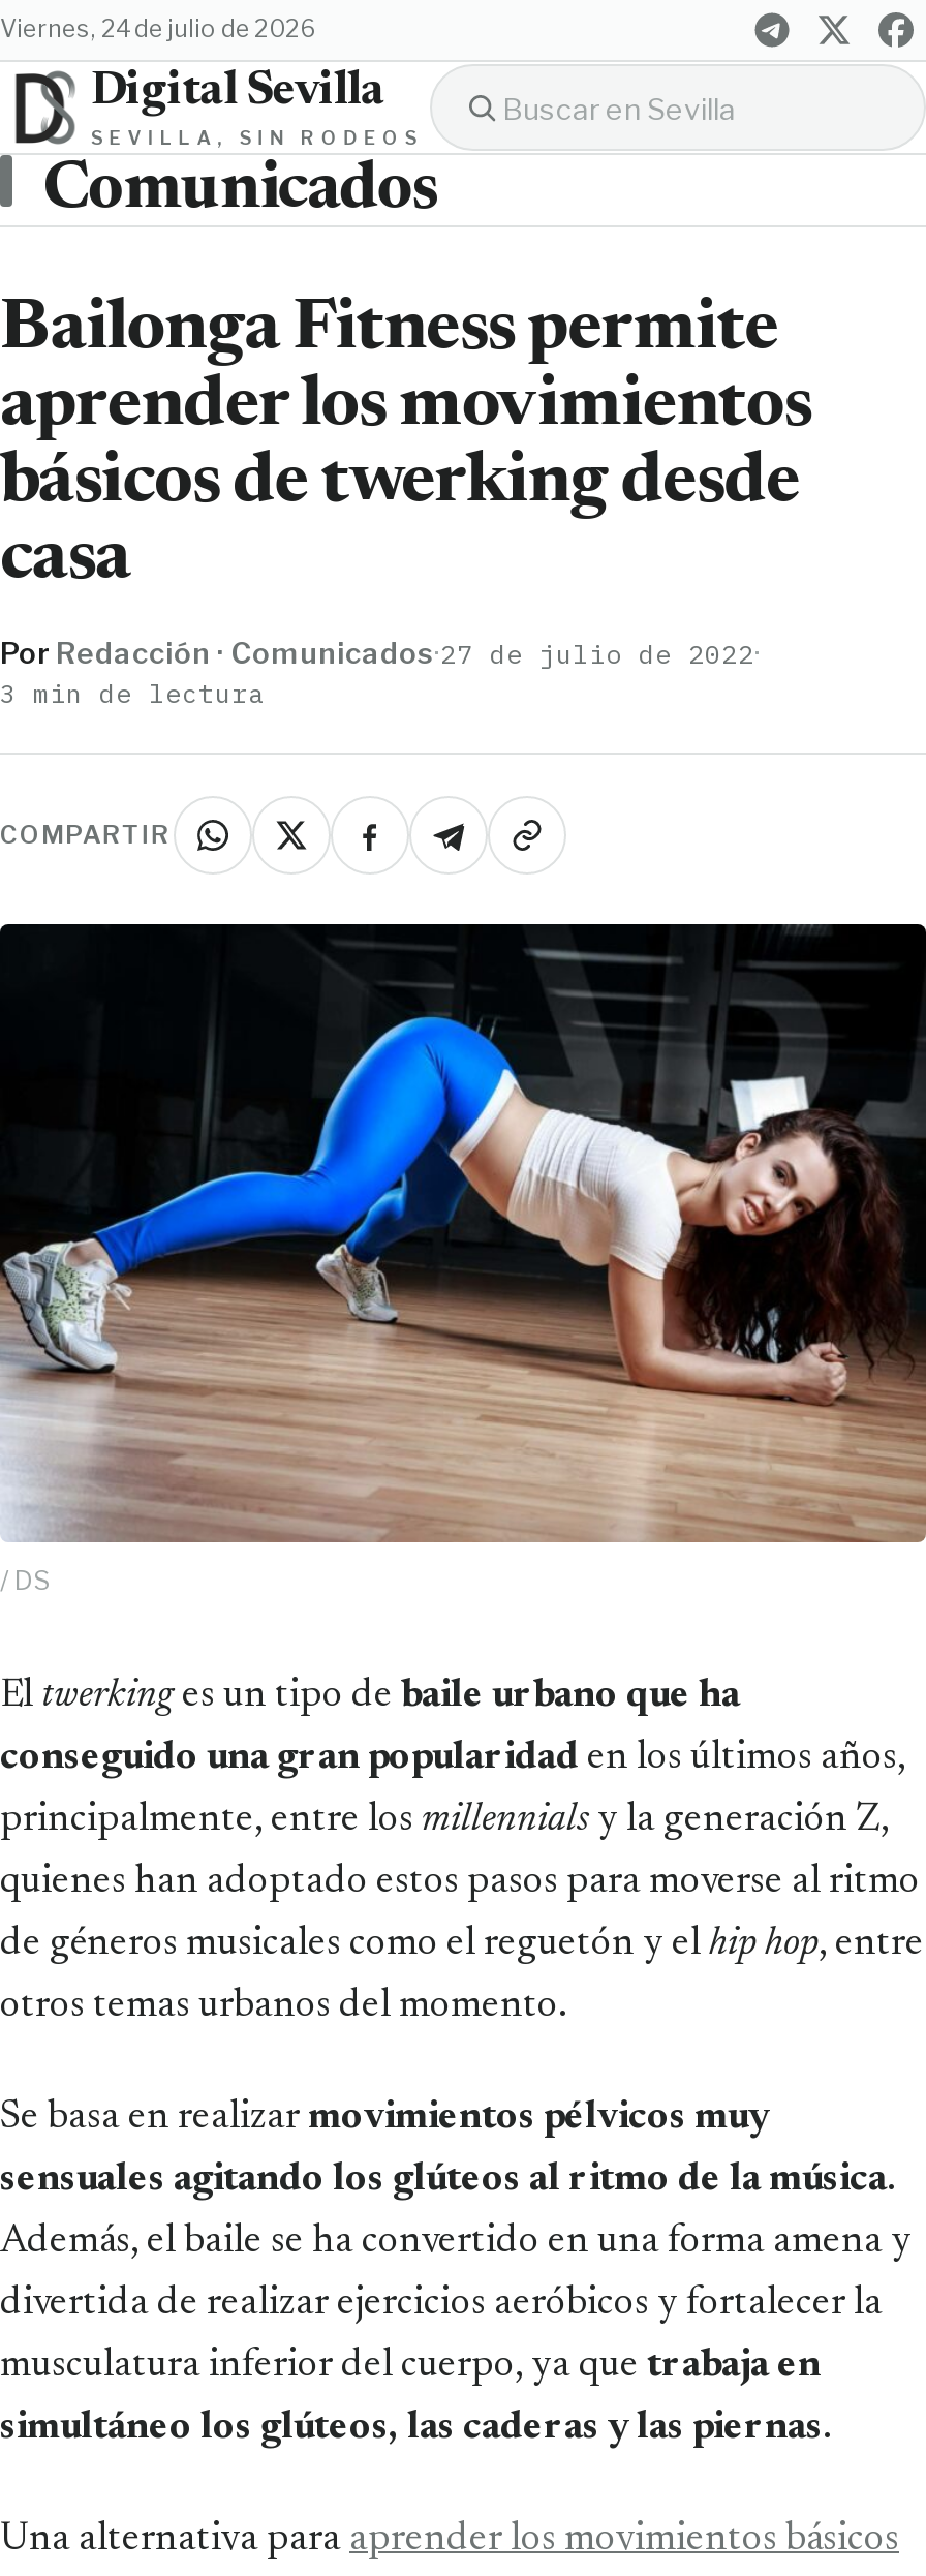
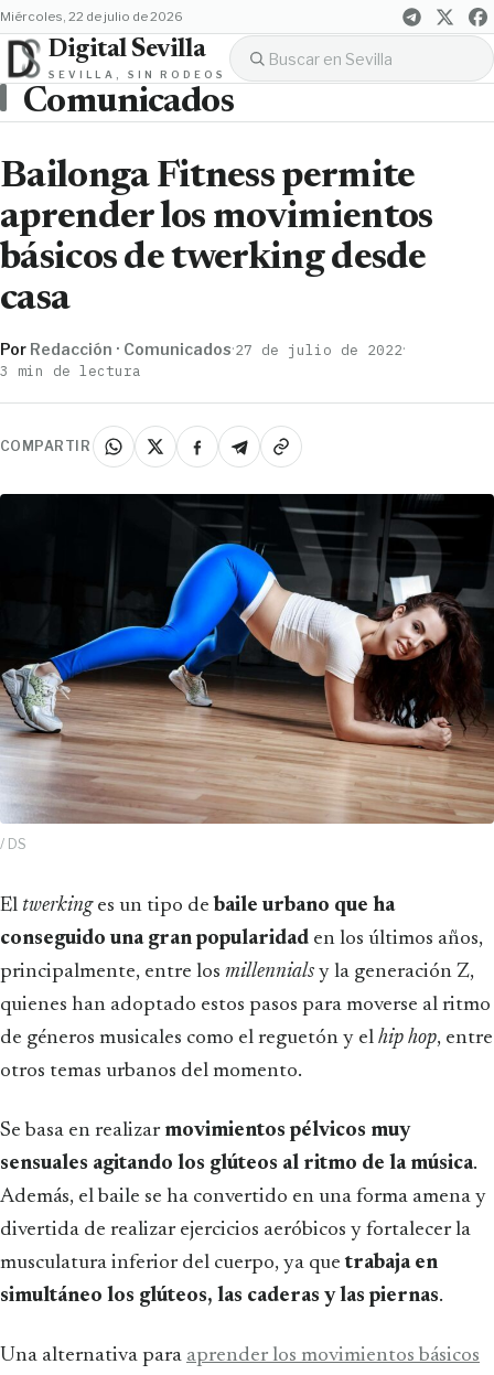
- viernes, 24 de julio de 2026
+ miércoles, 22 de julio de 2026
